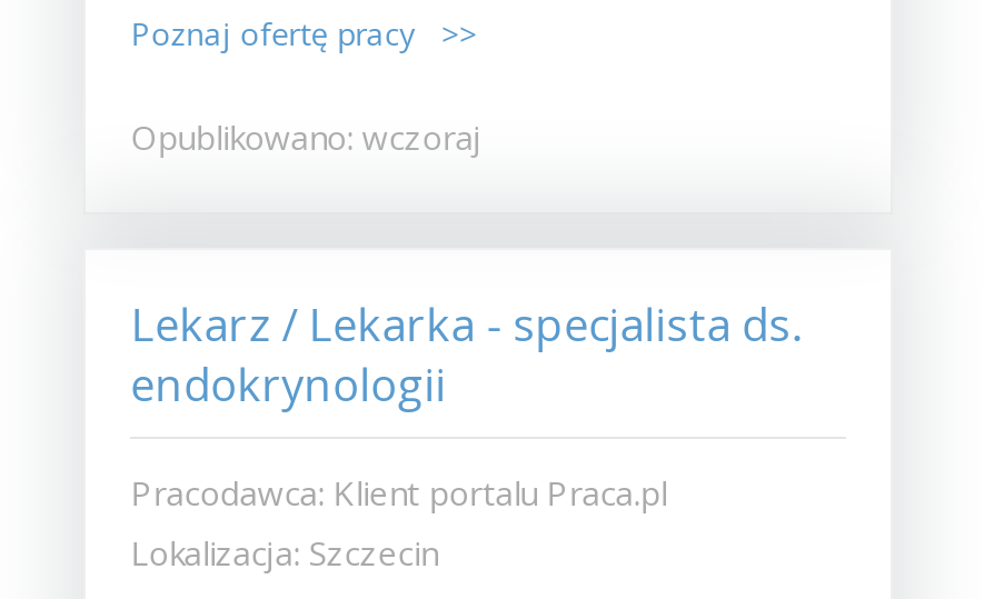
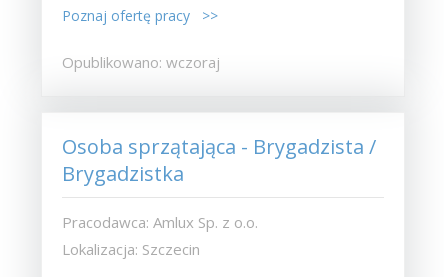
- Lekarz / Lekarka - specjalista ds.
- endokrynologii
+ Osoba sprzątająca - Brygadzista /
+ Brygadzistka

- Pracodawca: Klient portalu Praca.pl
+ Pracodawca: Amlux Sp. z o.o.
